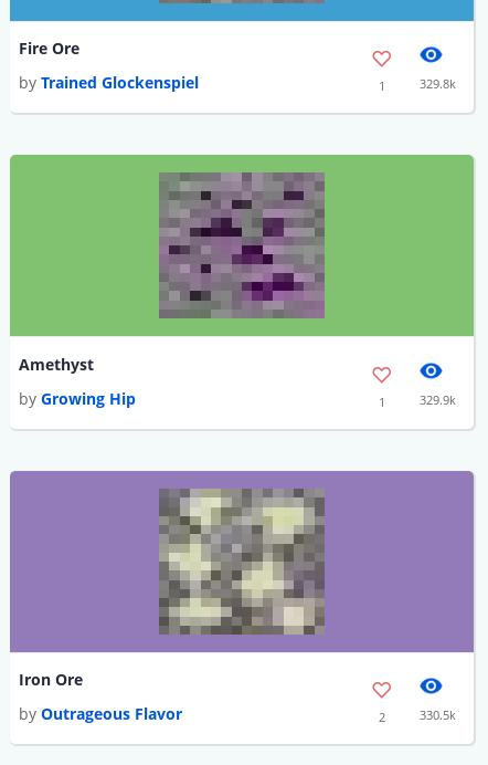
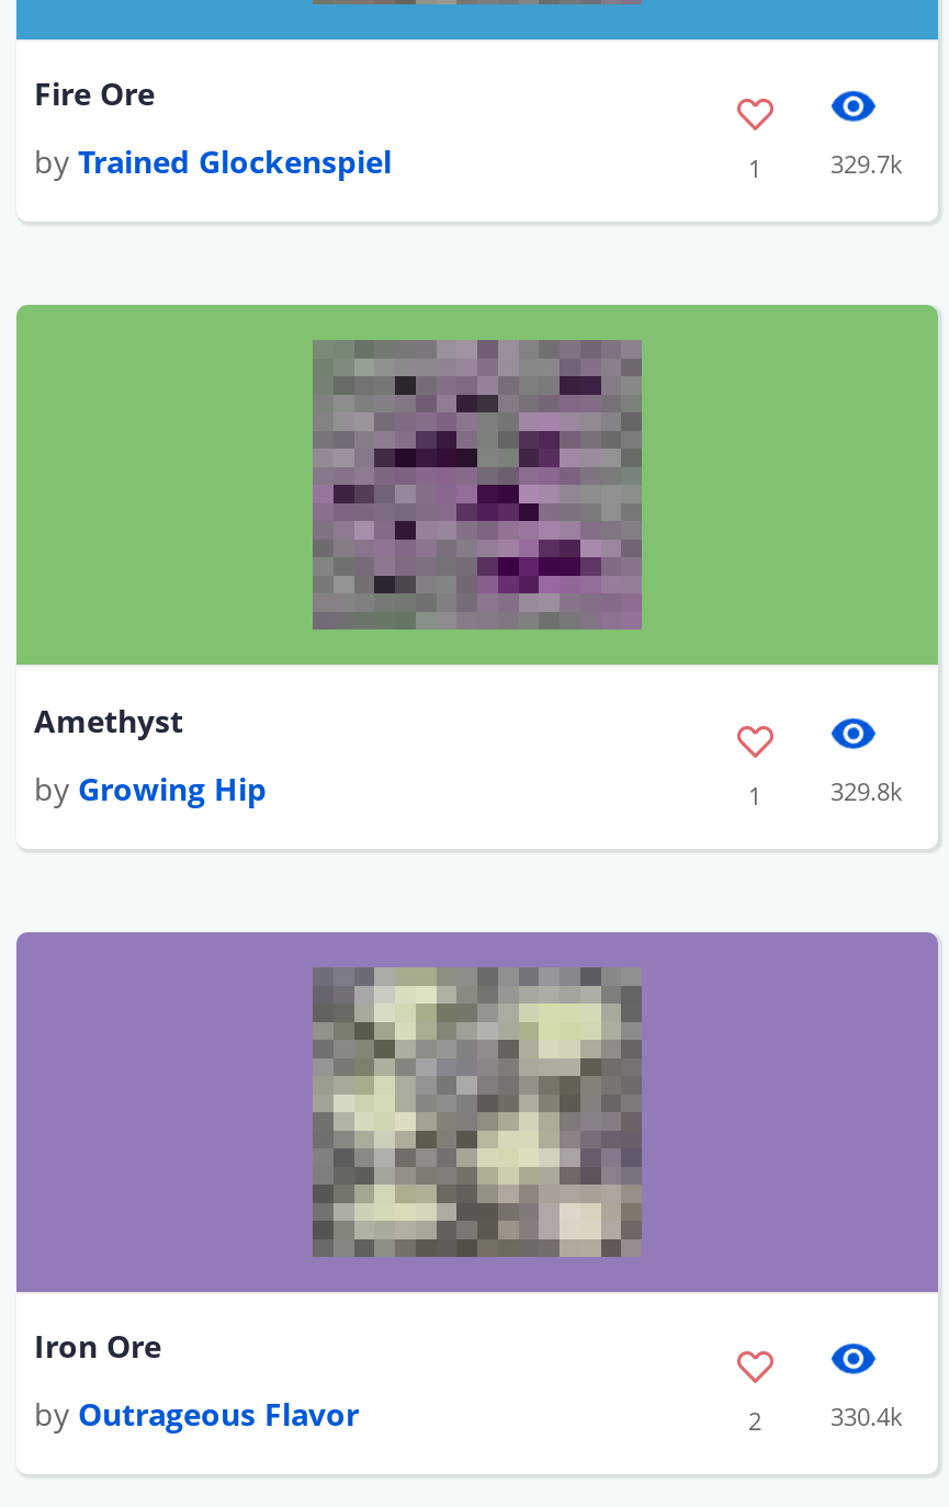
- 329.8k
+ 329.7k

- 329.9k
+ 329.8k

- 330.5k
+ 330.4k
